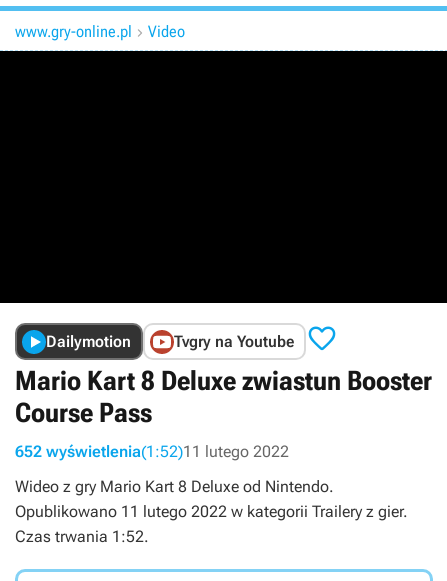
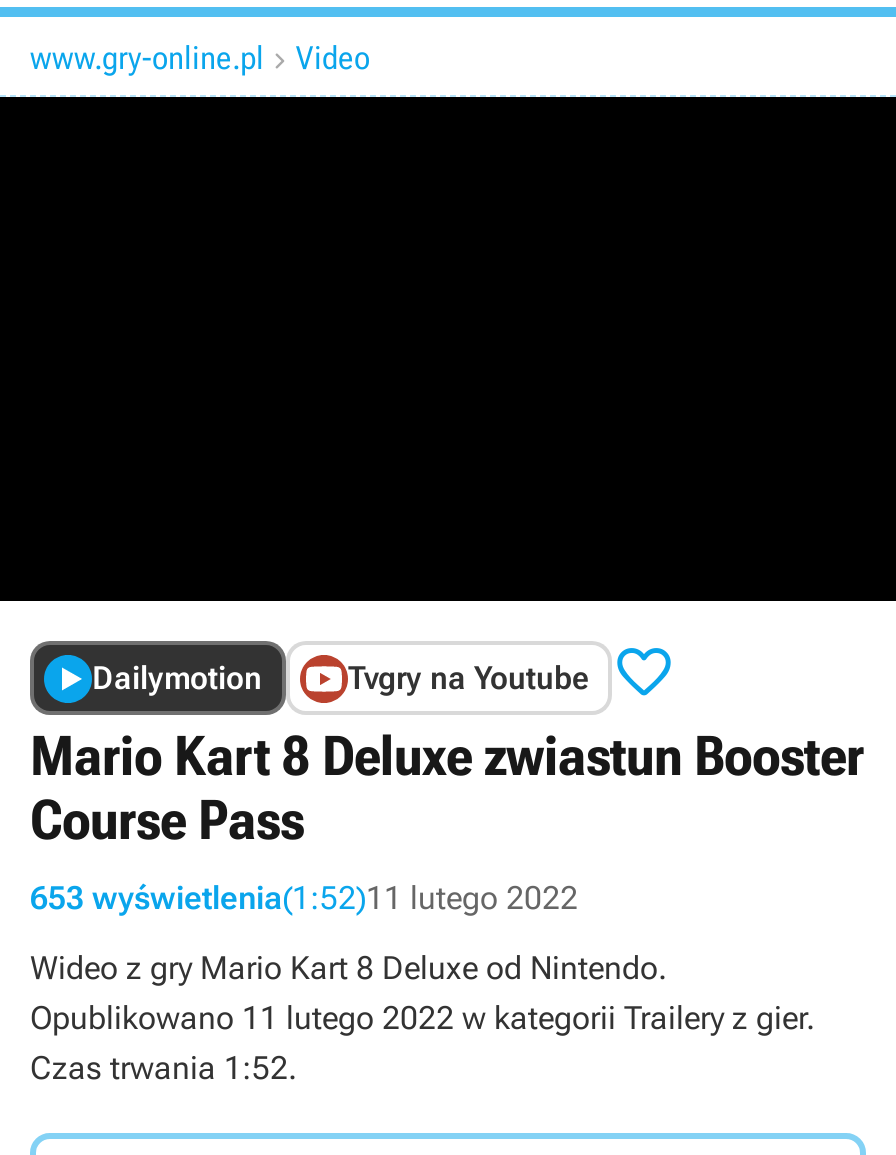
- 652 wyświetlenia(1:52)11 lutego 2022
+ 653 wyświetlenia(1:52)11 lutego 2022
